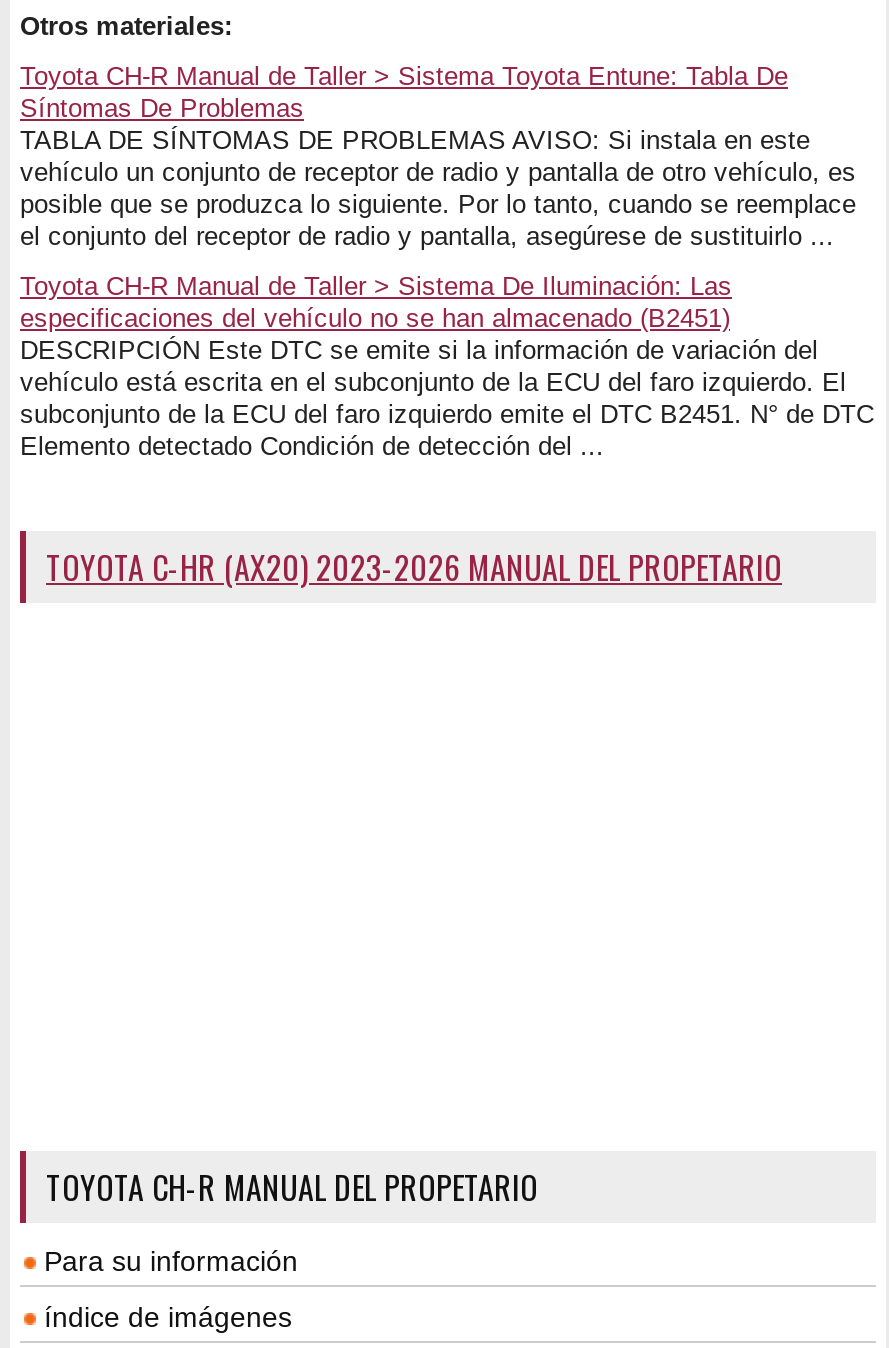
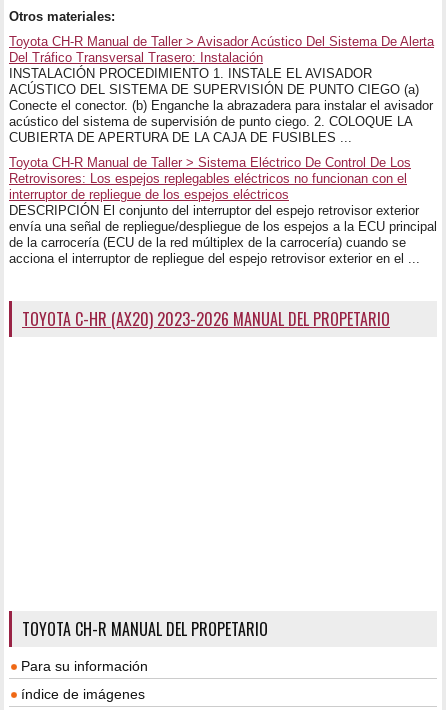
- Toyota CH-R Manual de Taller > Sistema Toyota Entune: Tabla De
- Síntomas De Problemas
- TABLA DE SÍNTOMAS DE PROBLEMAS AVISO: Si instala en este
- vehículo un conjunto de receptor de radio y pantalla de otro vehículo, es
- posible que se produzca lo siguiente. Por lo tanto, cuando se reemplace
- el conjunto del receptor de radio y pantalla, asegúrese de sustituirlo ...
+ Toyota CH-R Manual de Taller > Avisador Acústico Del Sistema De Alerta
+ Del Tráfico Transversal Trasero: Instalación
+ INSTALACIÓN PROCEDIMIENTO 1. INSTALE EL AVISADOR
+ ACÚSTICO DEL SISTEMA DE SUPERVISIÓN DE PUNTO CIEGO (a)
+ Conecte el conector. (b) Enganche la abrazadera para instalar el avisador
+ acústico del sistema de supervisión de punto ciego. 2. COLOQUE LA
+ CUBIERTA DE APERTURA DE LA CAJA DE FUSIBLES ...

- Toyota CH-R Manual de Taller > Sistema De Iluminación: Las
- especificaciones del vehículo no se han almacenado (B2451)
- DESCRIPCIÓN Este DTC se emite si la información de variación del
- vehículo está escrita en el subconjunto de la ECU del faro izquierdo. El
- subconjunto de la ECU del faro izquierdo emite el DTC B2451. N° de DTC
- Elemento detectado Condición de detección del ...
+ Toyota CH-R Manual de Taller > Sistema Eléctrico De Control De Los
+ Retrovisores: Los espejos replegables eléctricos no funcionan con el
+ interruptor de repliegue de los espejos eléctricos
+ DESCRIPCIÓN El conjunto del interruptor del espejo retrovisor exterior
+ envía una señal de repliegue/despliegue de los espejos a la ECU principal
+ de la carrocería (ECU de la red múltiplex de la carrocería) cuando se
+ acciona el interruptor de repliegue del espejo retrovisor exterior en el ...
